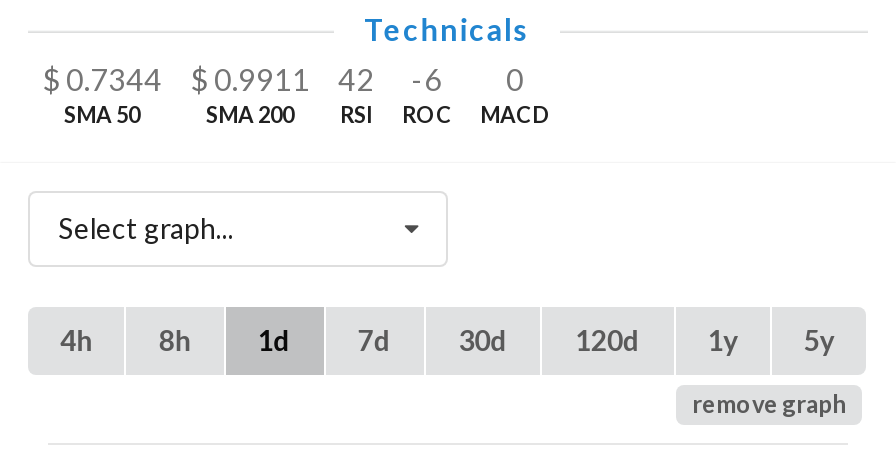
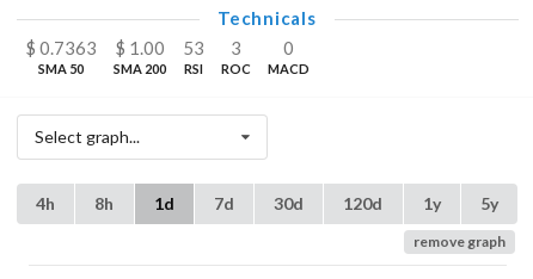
- $0.7344
+ $0.7363

- $0.9911
+ $1.00

- 42
+ 53

- -6
+ 3
